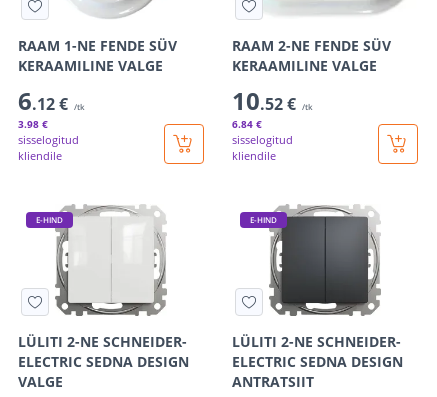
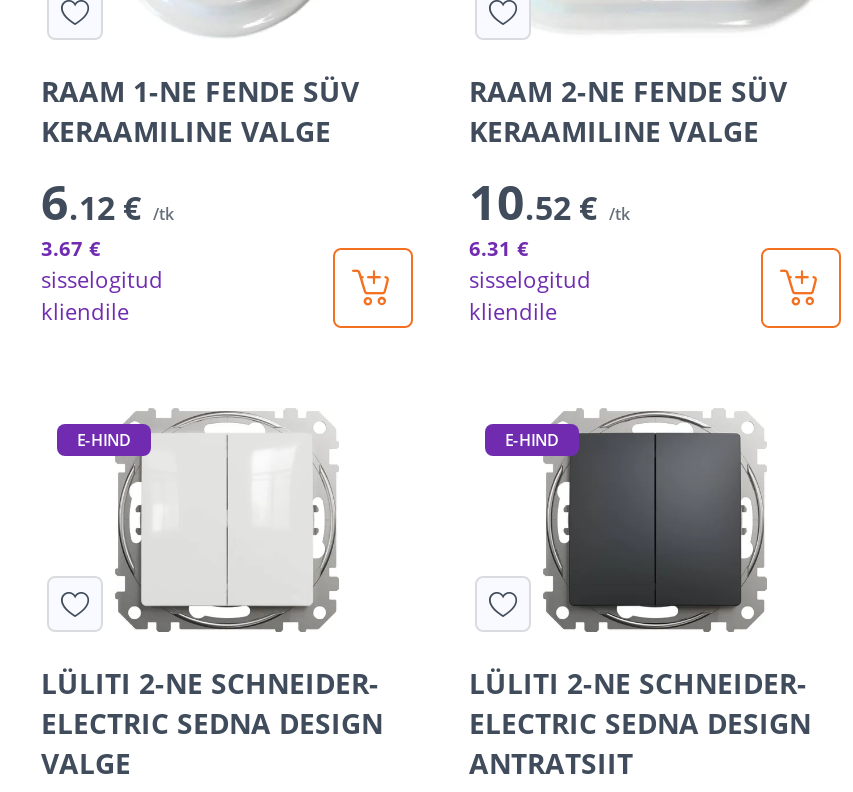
- 3.98 €
+ 3.67 €

- 6.84 €
+ 6.31 €
